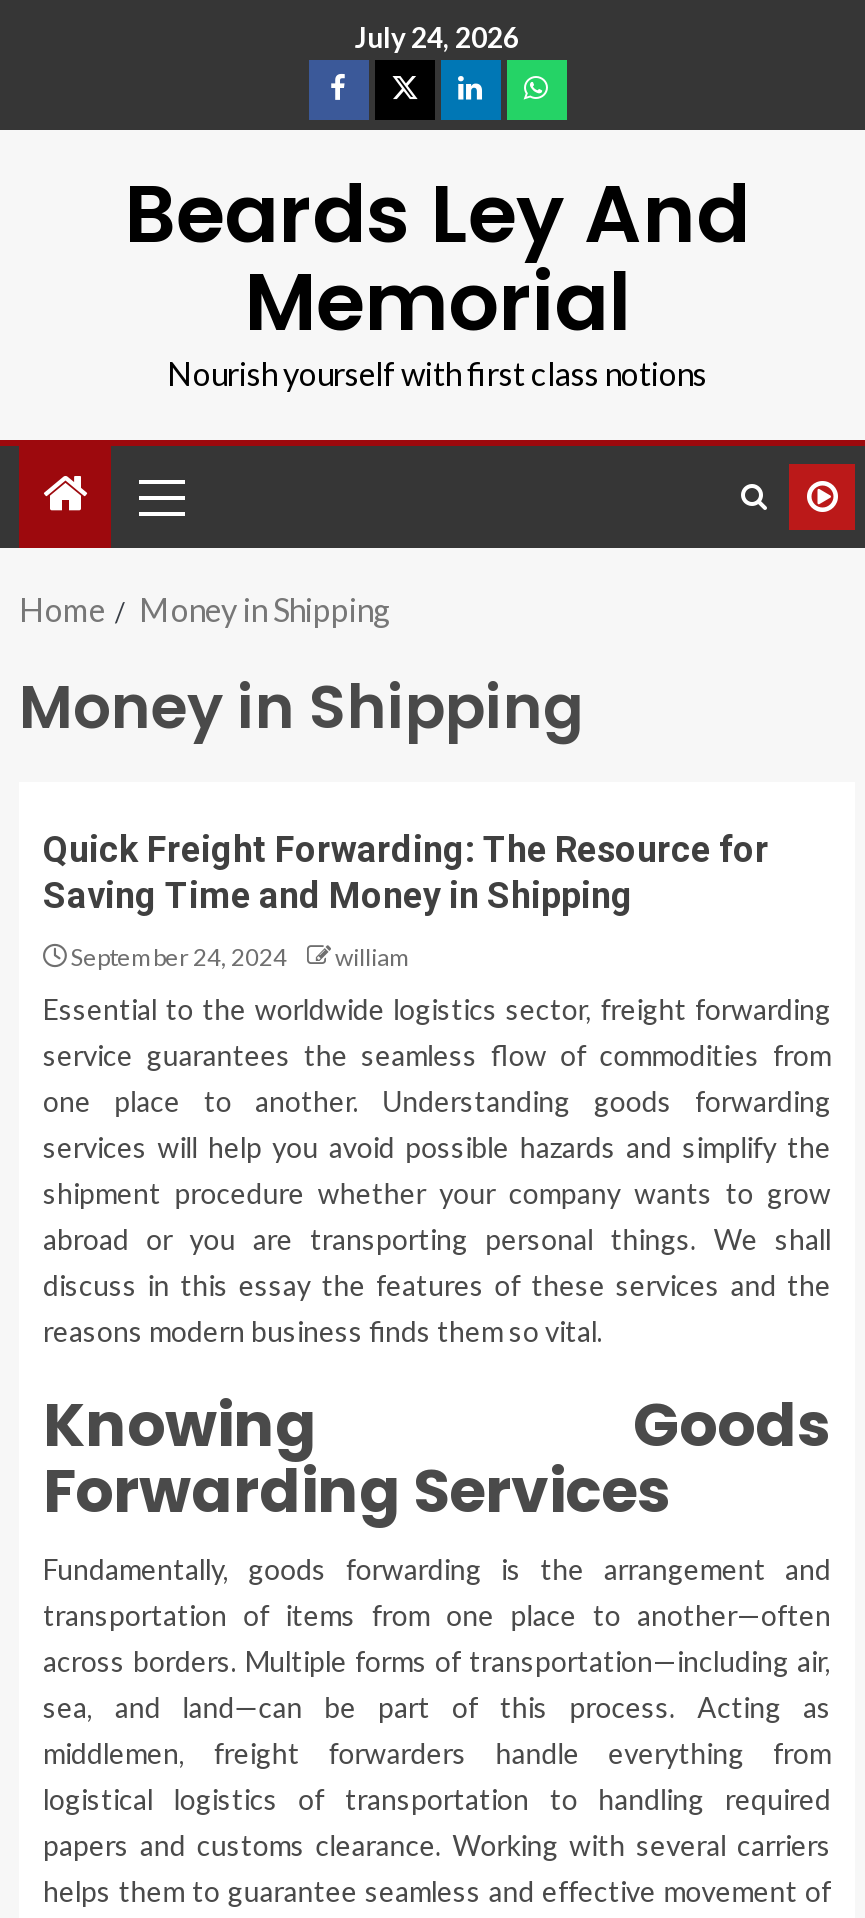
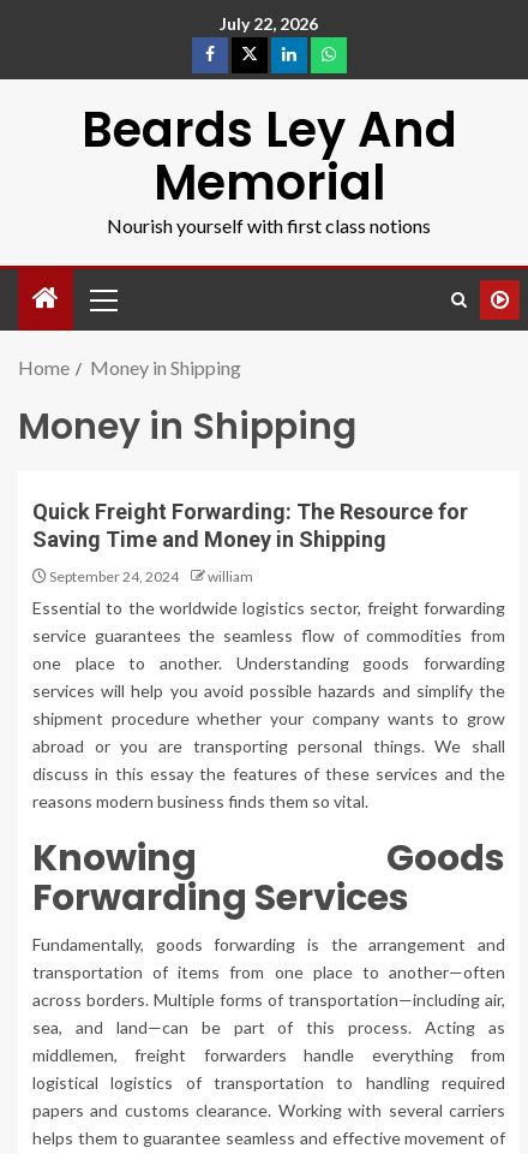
- July 24, 2026
+ July 22, 2026
